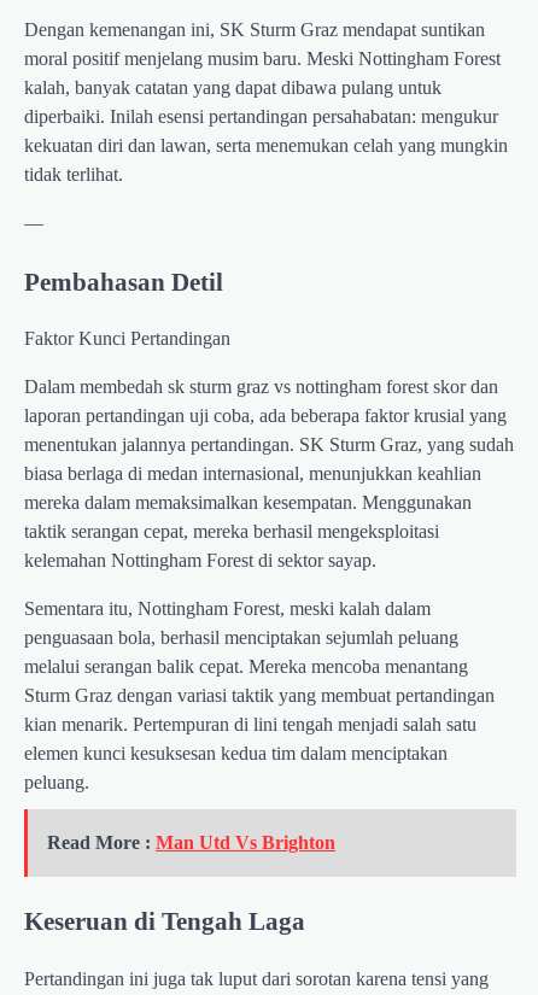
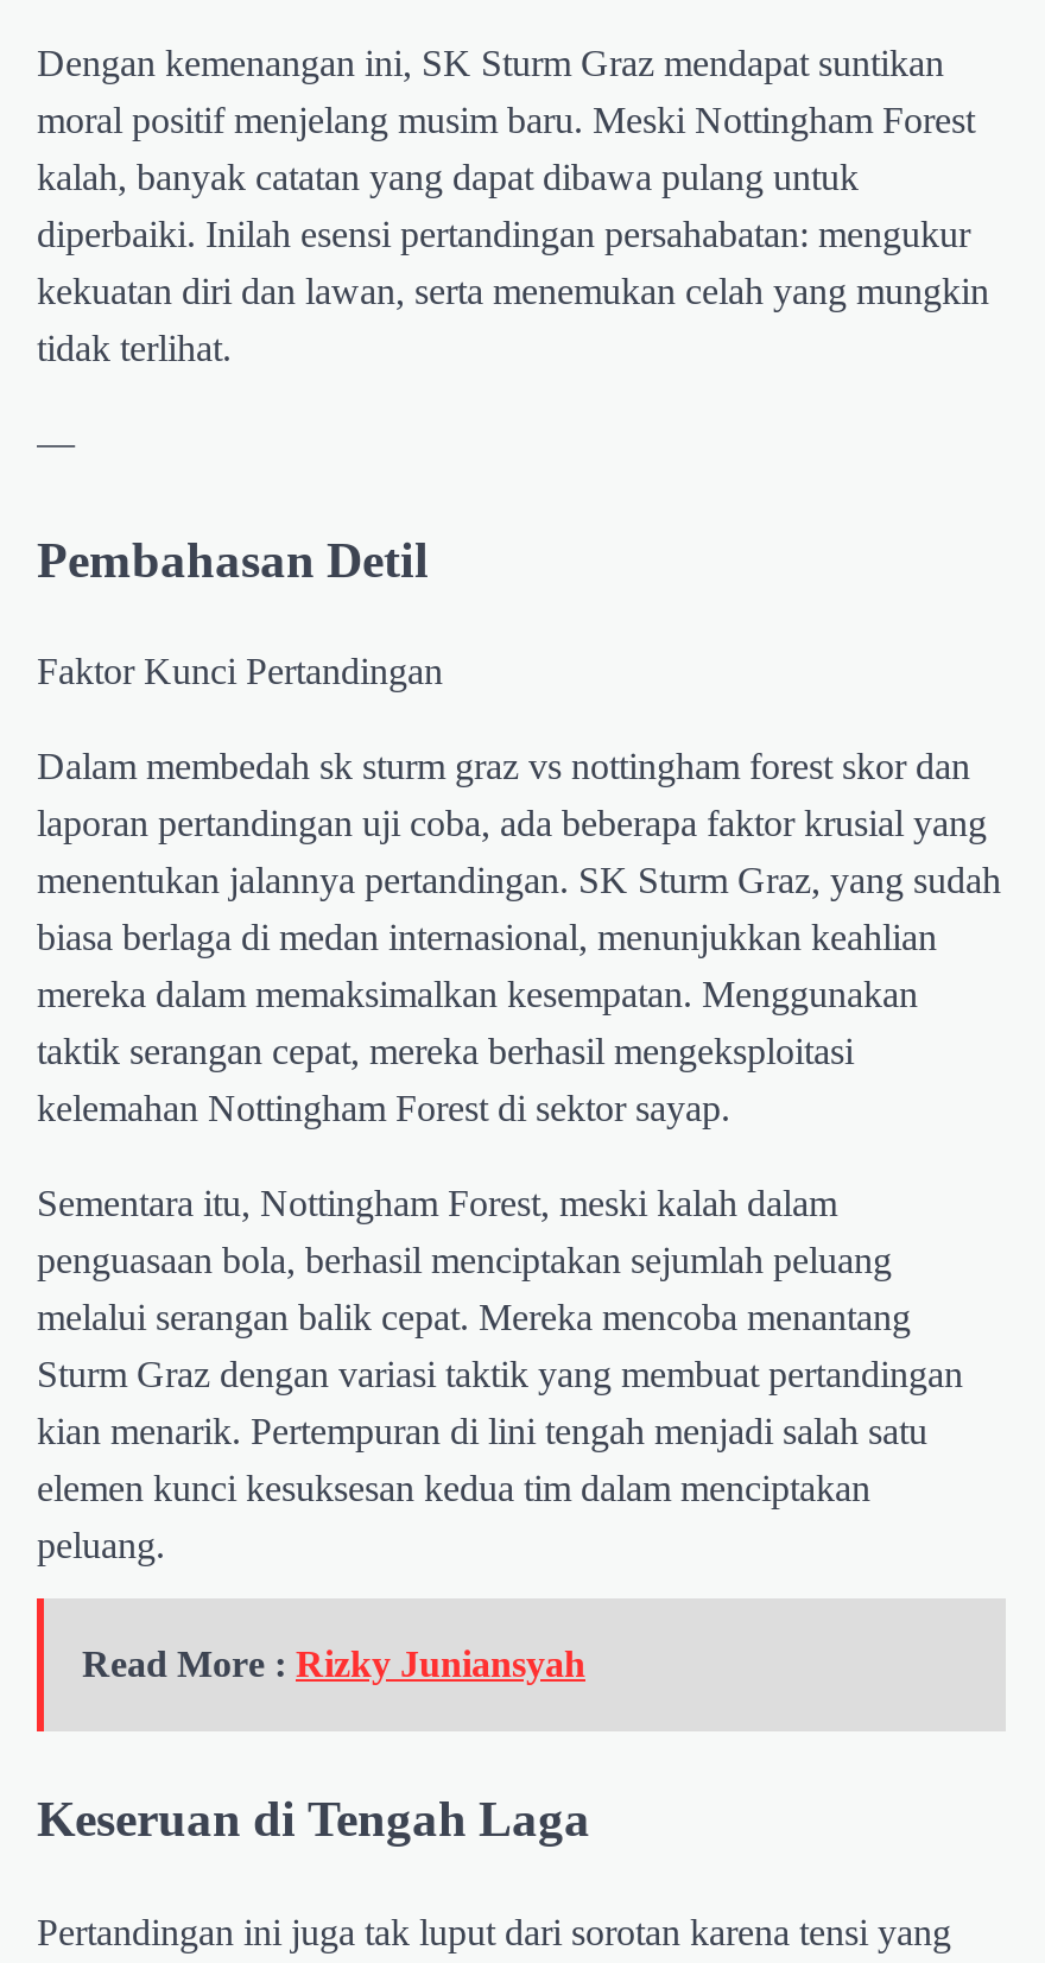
- Read More : Man Utd Vs Brighton
+ Read More : Rizky Juniansyah
